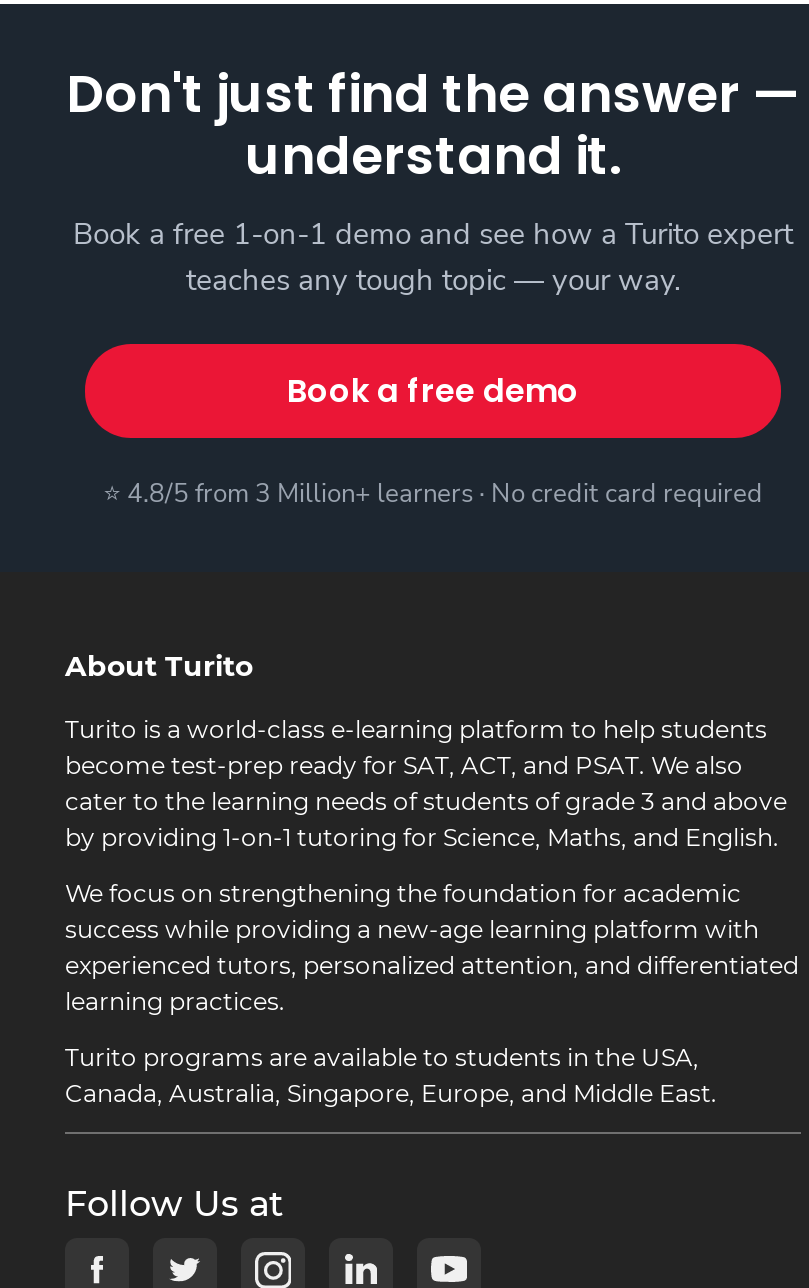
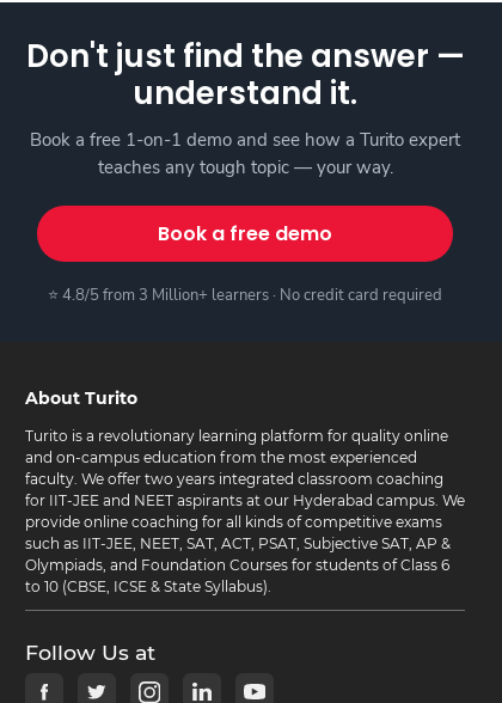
- Turito is a world-class e-learning platform to help students
- become test-prep ready for SAT, ACT, and PSAT. We also
- cater to the learning needs of students of grade 3 and above
- by providing 1-on-1 tutoring for Science, Maths, and English.
- We focus on strengthening the foundation for academic
- success while providing a new-age learning platform with
- experienced tutors, personalized attention, and differentiated
- learning practices.
- Turito programs are available to students in the USA,
- Canada, Australia, Singapore, Europe, and Middle East.
+ Turito is a revolutionary learning platform for quality online
+ and on-campus education from the most experienced
+ faculty. We offer two years integrated classroom coaching
+ for IIT-JEE and NEET aspirants at our Hyderabad campus. We
+ provide online coaching for all kinds of competitive exams
+ such as IIT-JEE, NEET, SAT, ACT, PSAT, Subjective SAT, AP &
+ Olympiads, and Foundation Courses for students of Class 6
+ to 10 (CBSE, ICSE & State Syllabus).
